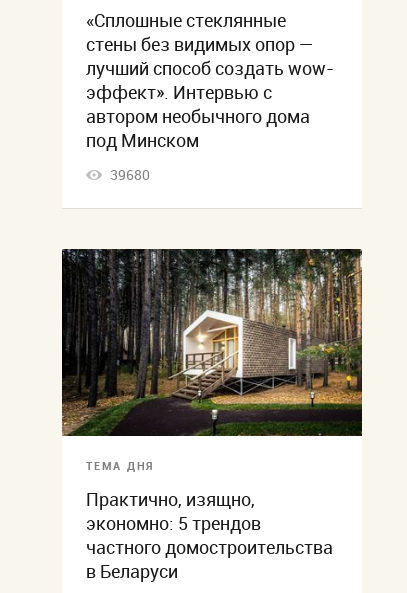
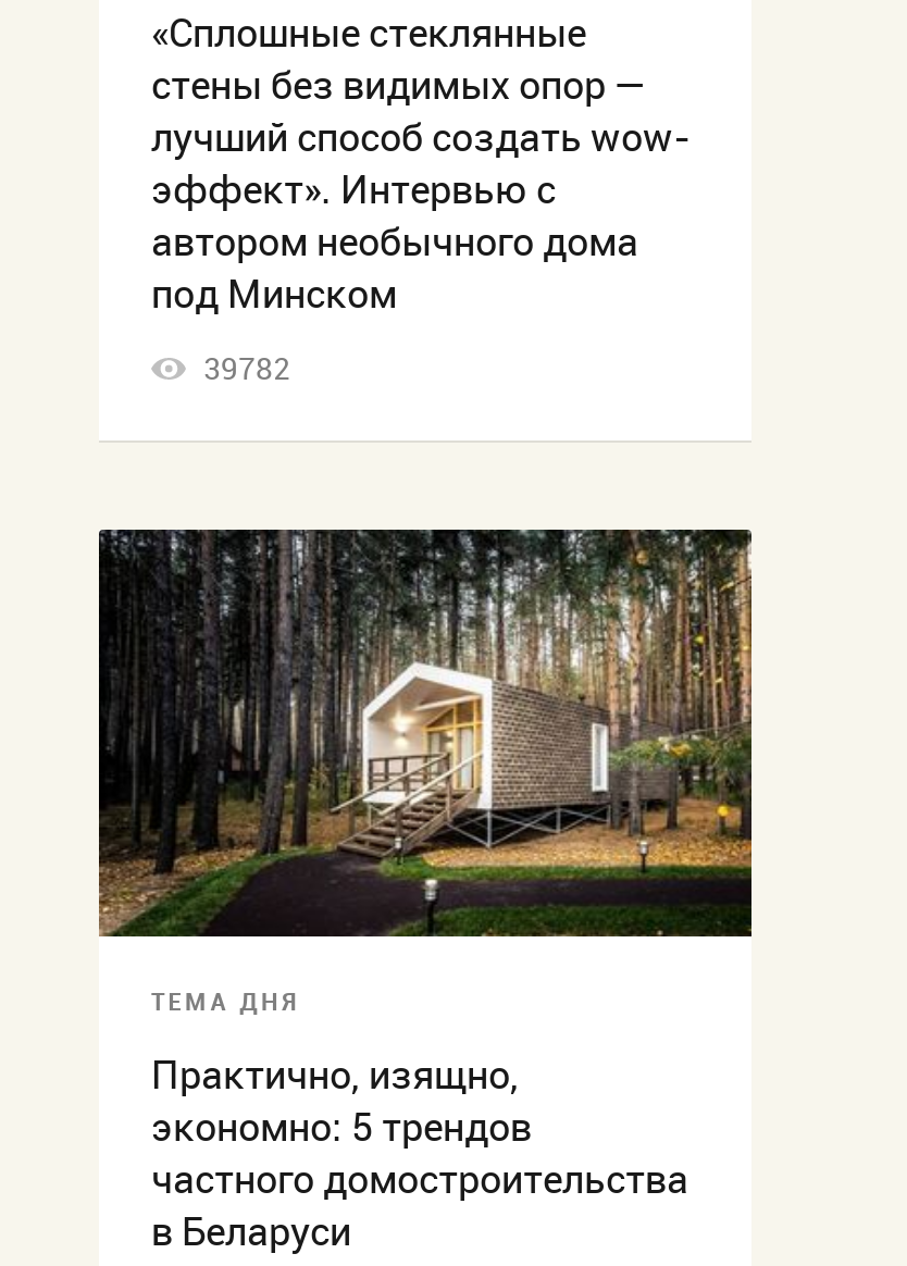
- 39680
+ 39782
